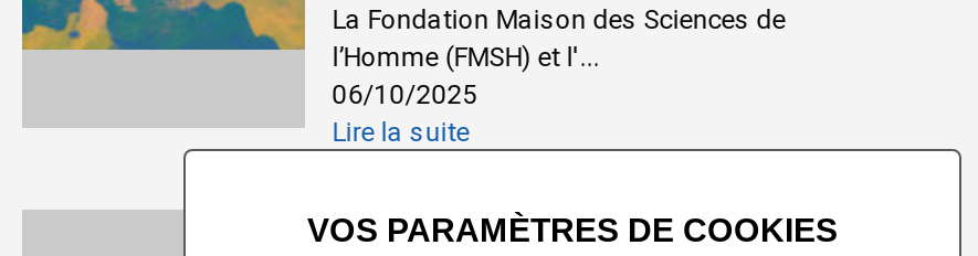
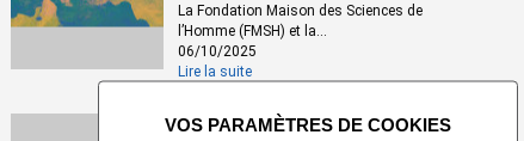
- l’Homme (FMSH) et l'...
+ l’Homme (FMSH) et la...
